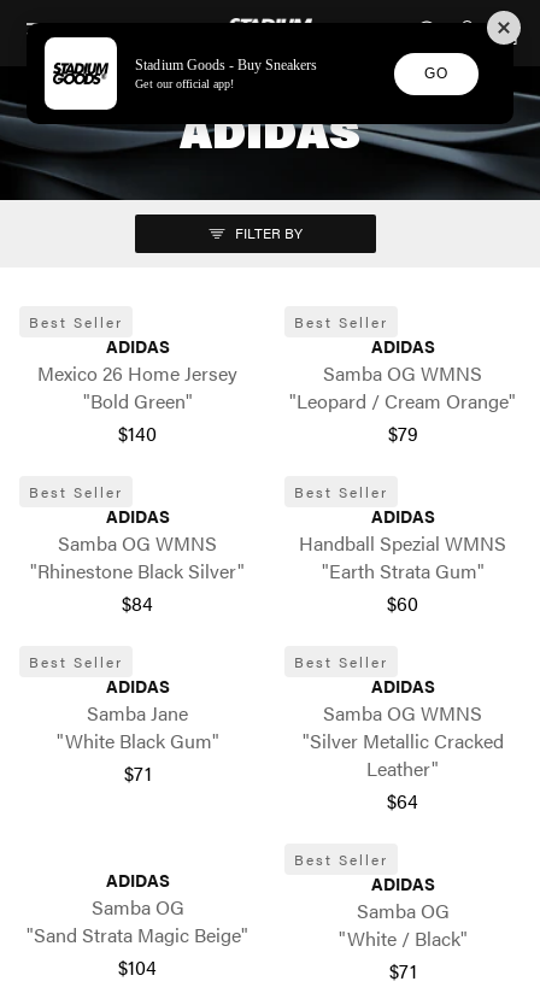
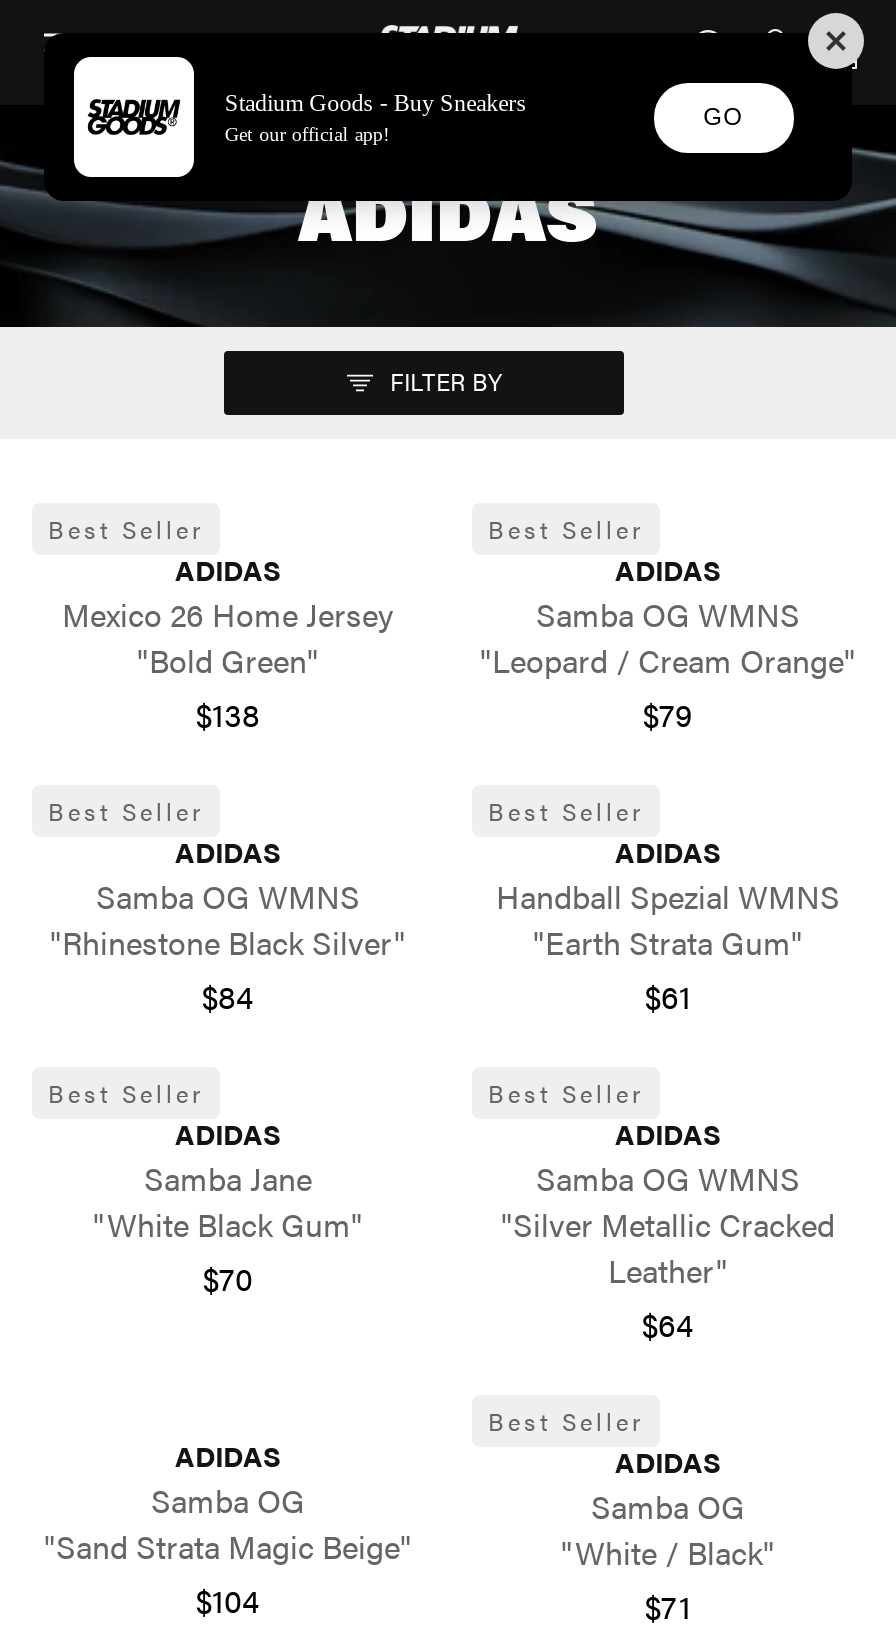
- $140
+ $138

- $60
+ $61

- $71
+ $70
